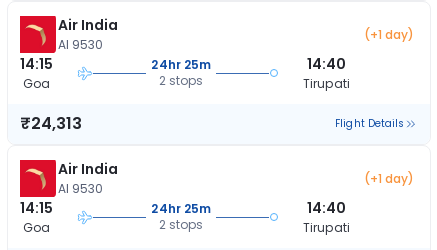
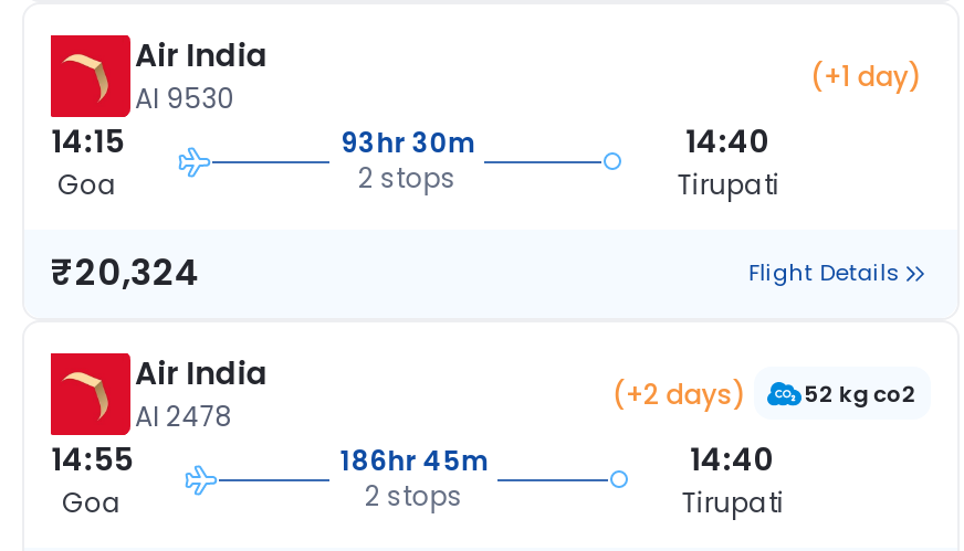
- 24hr 25m
+ 93hr 30m

- ₹24,313
+ ₹20,324

- (+1 day)
+ (+2 days)
+ 52 kg co2

- AI 9530
+ AI 2478

- 14:15
+ 14:55

- 24hr 25m
+ 186hr 45m
